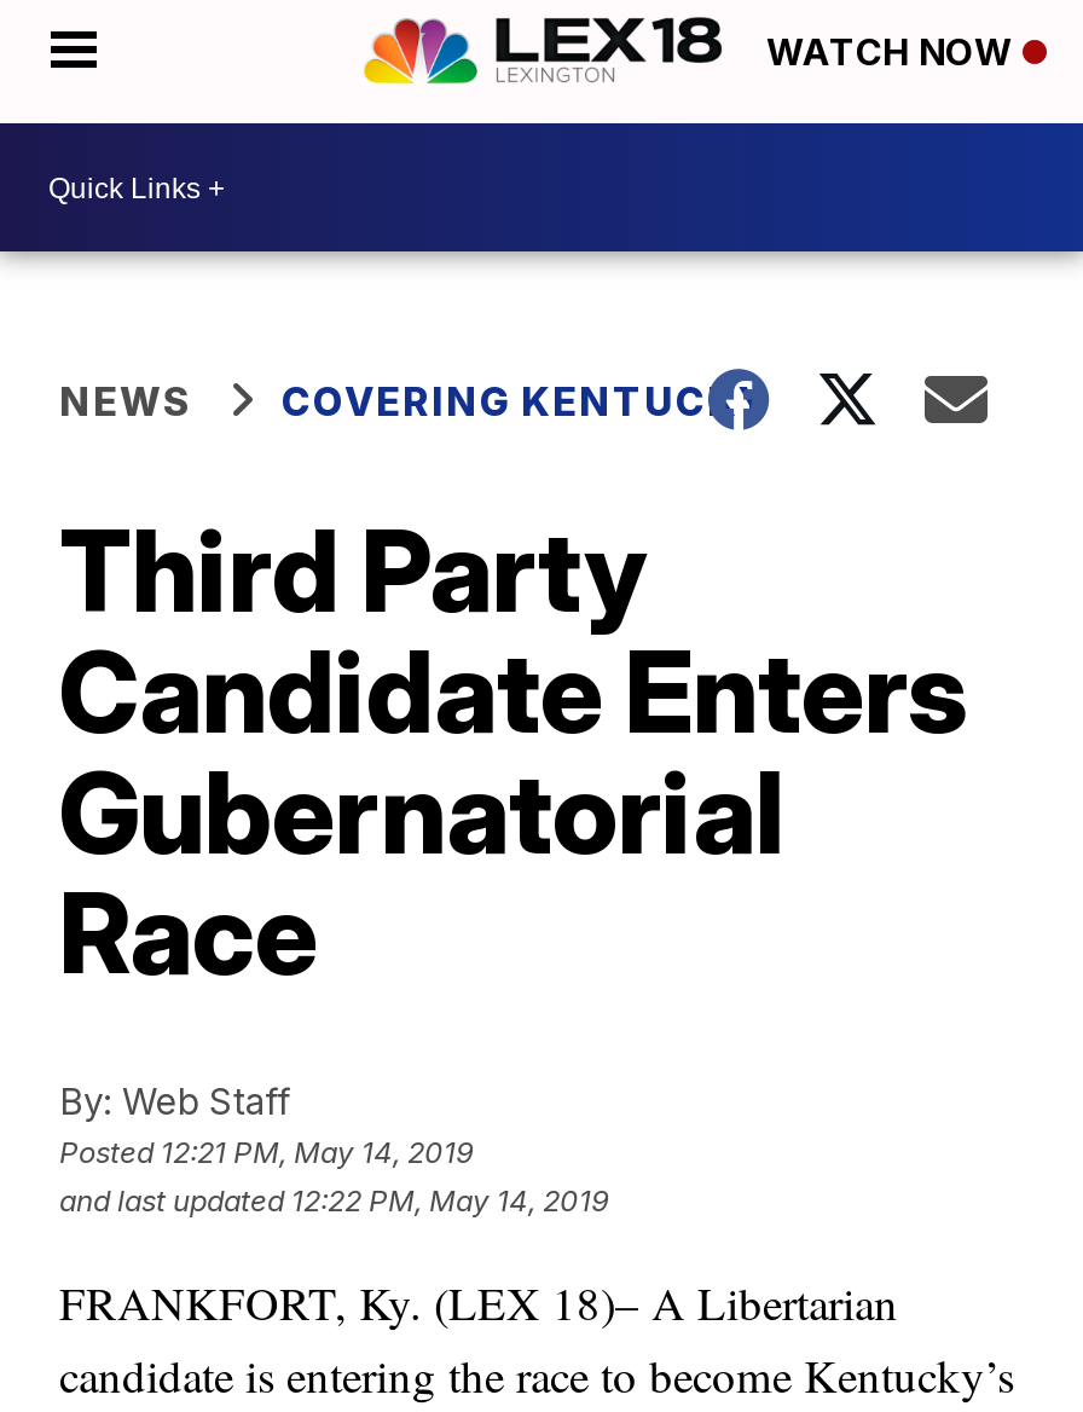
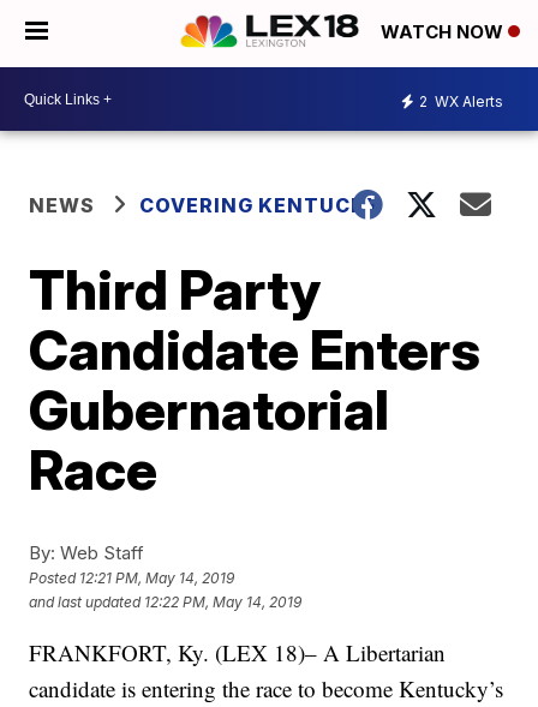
+ 2 WX Alerts
